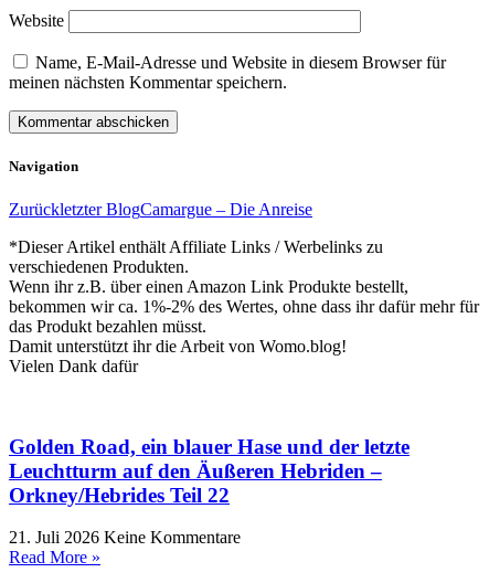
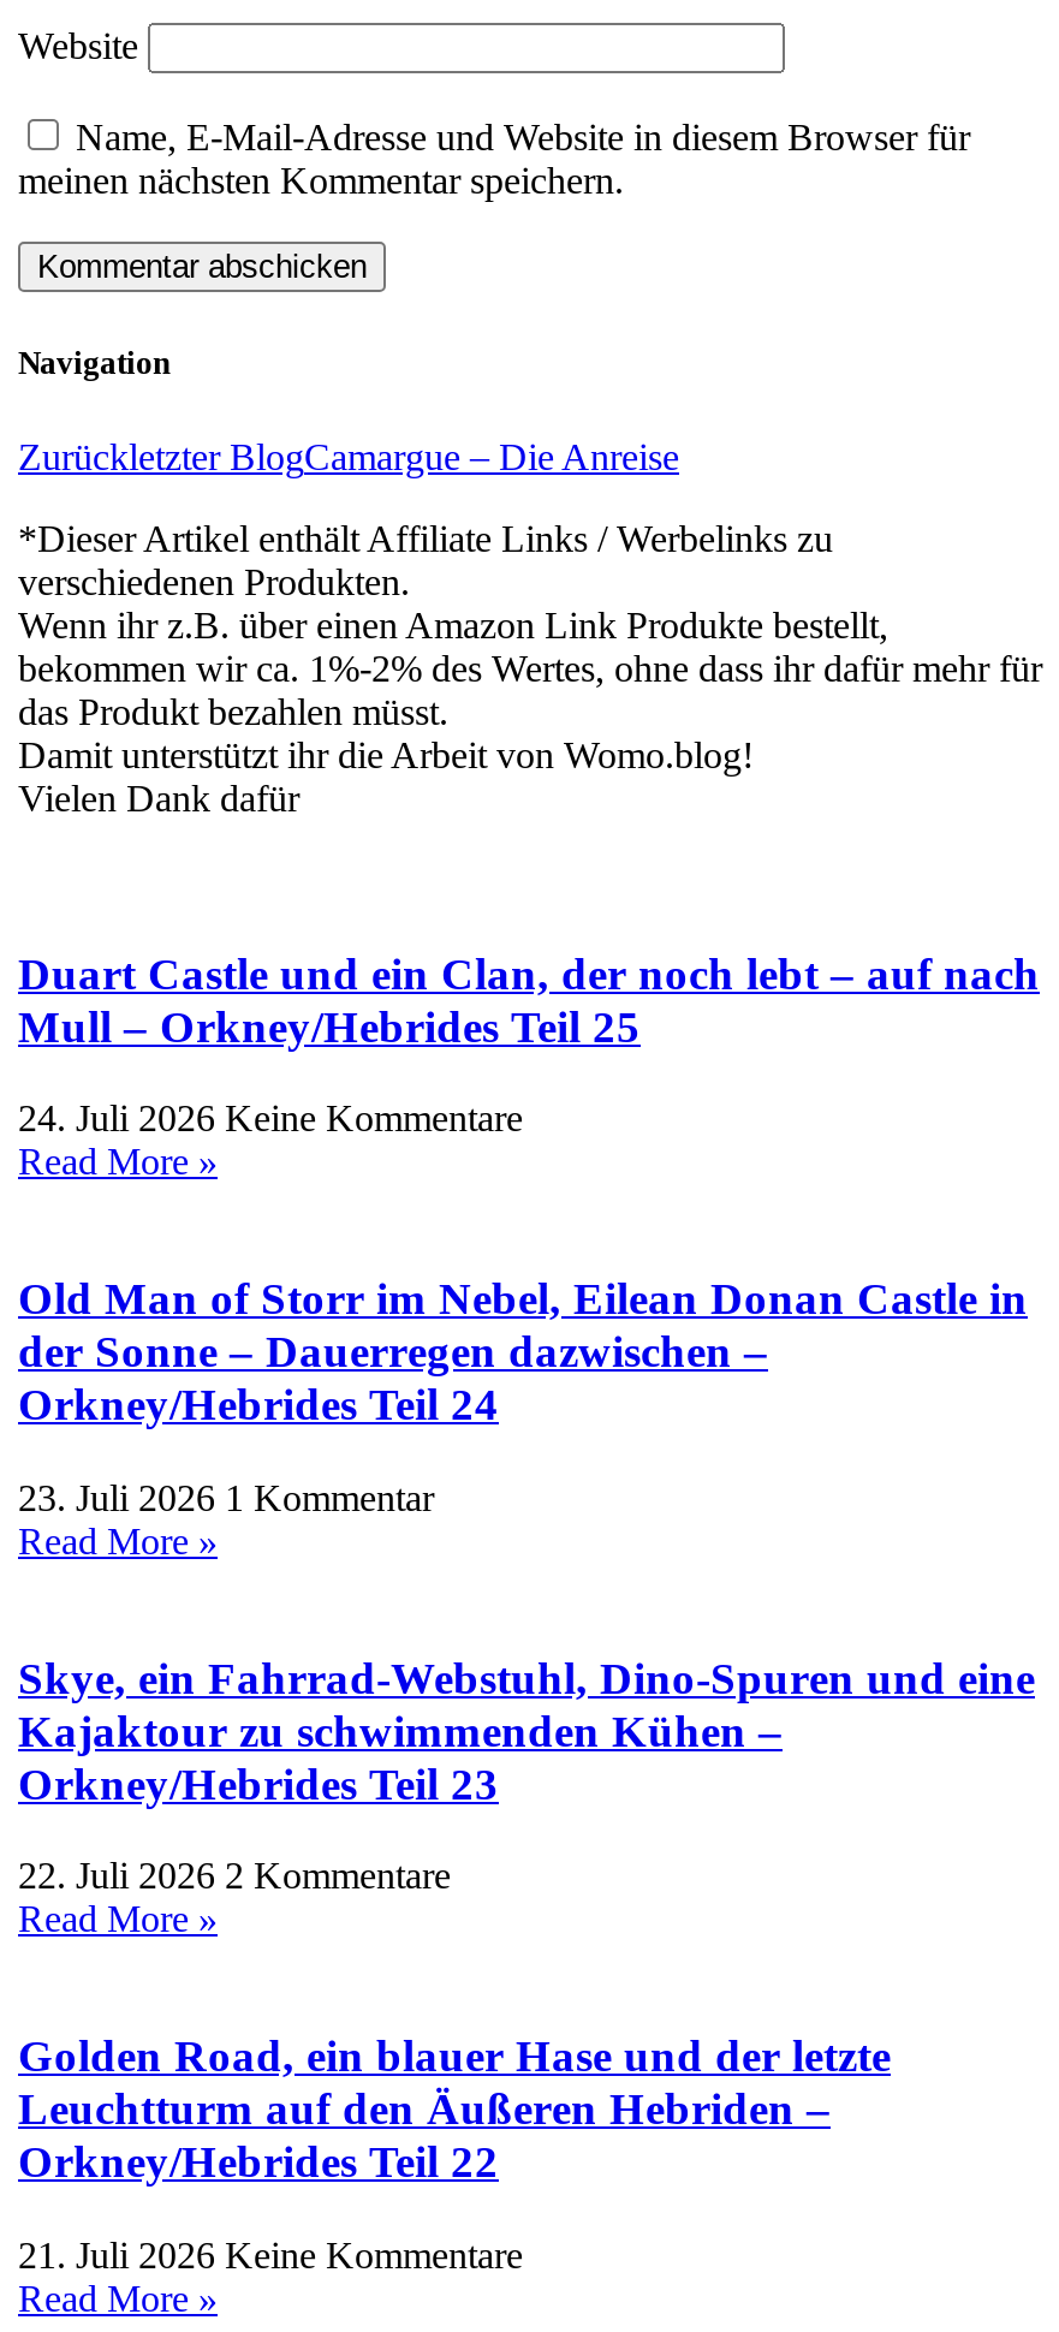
+ Duart Castle und ein Clan, der noch lebt – auf nach
+ Mull – Orkney/Hebrides Teil 25
+ 24. Juli 2026 Keine Kommentare
+ Read More »
+ Old Man of Storr im Nebel, Eilean Donan Castle in
+ der Sonne – Dauerregen dazwischen –
+ Orkney/Hebrides Teil 24
+ 23. Juli 2026 1 Kommentar
+ Read More »
+ Skye, ein Fahrrad-Webstuhl, Dino-Spuren und eine
+ Kajaktour zu schwimmenden Kühen –
+ Orkney/Hebrides Teil 23
+ 22. Juli 2026 2 Kommentare
+ Read More »
